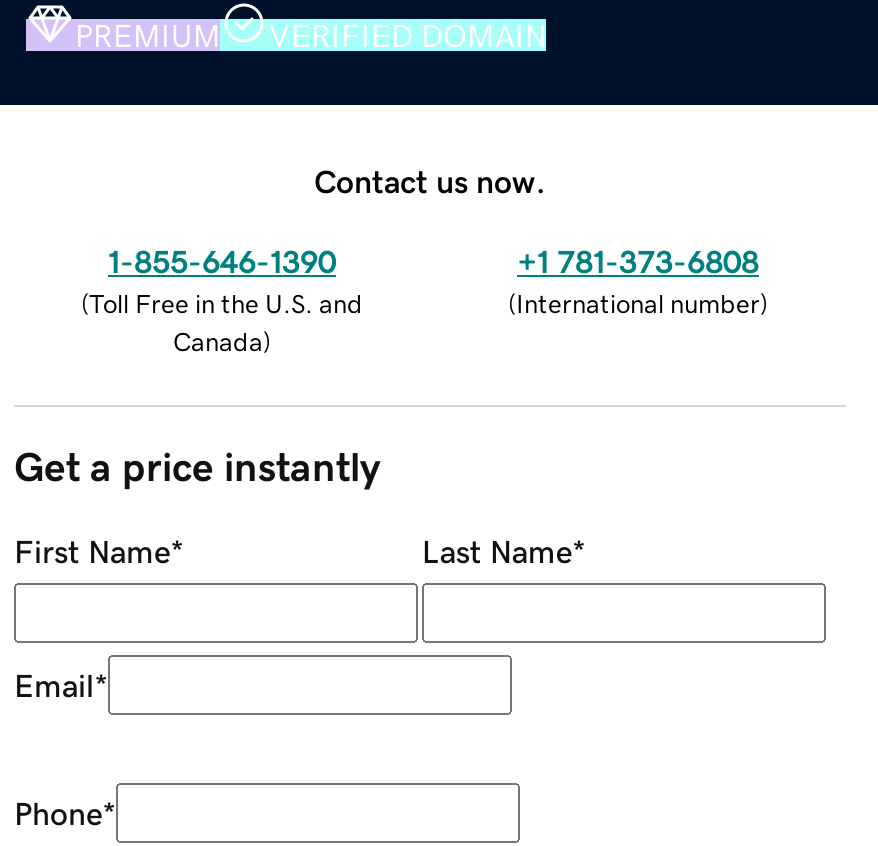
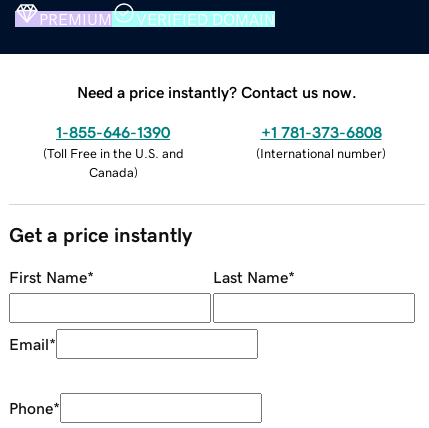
- Contact us now.
+ Need a price instantly? Contact us now.
